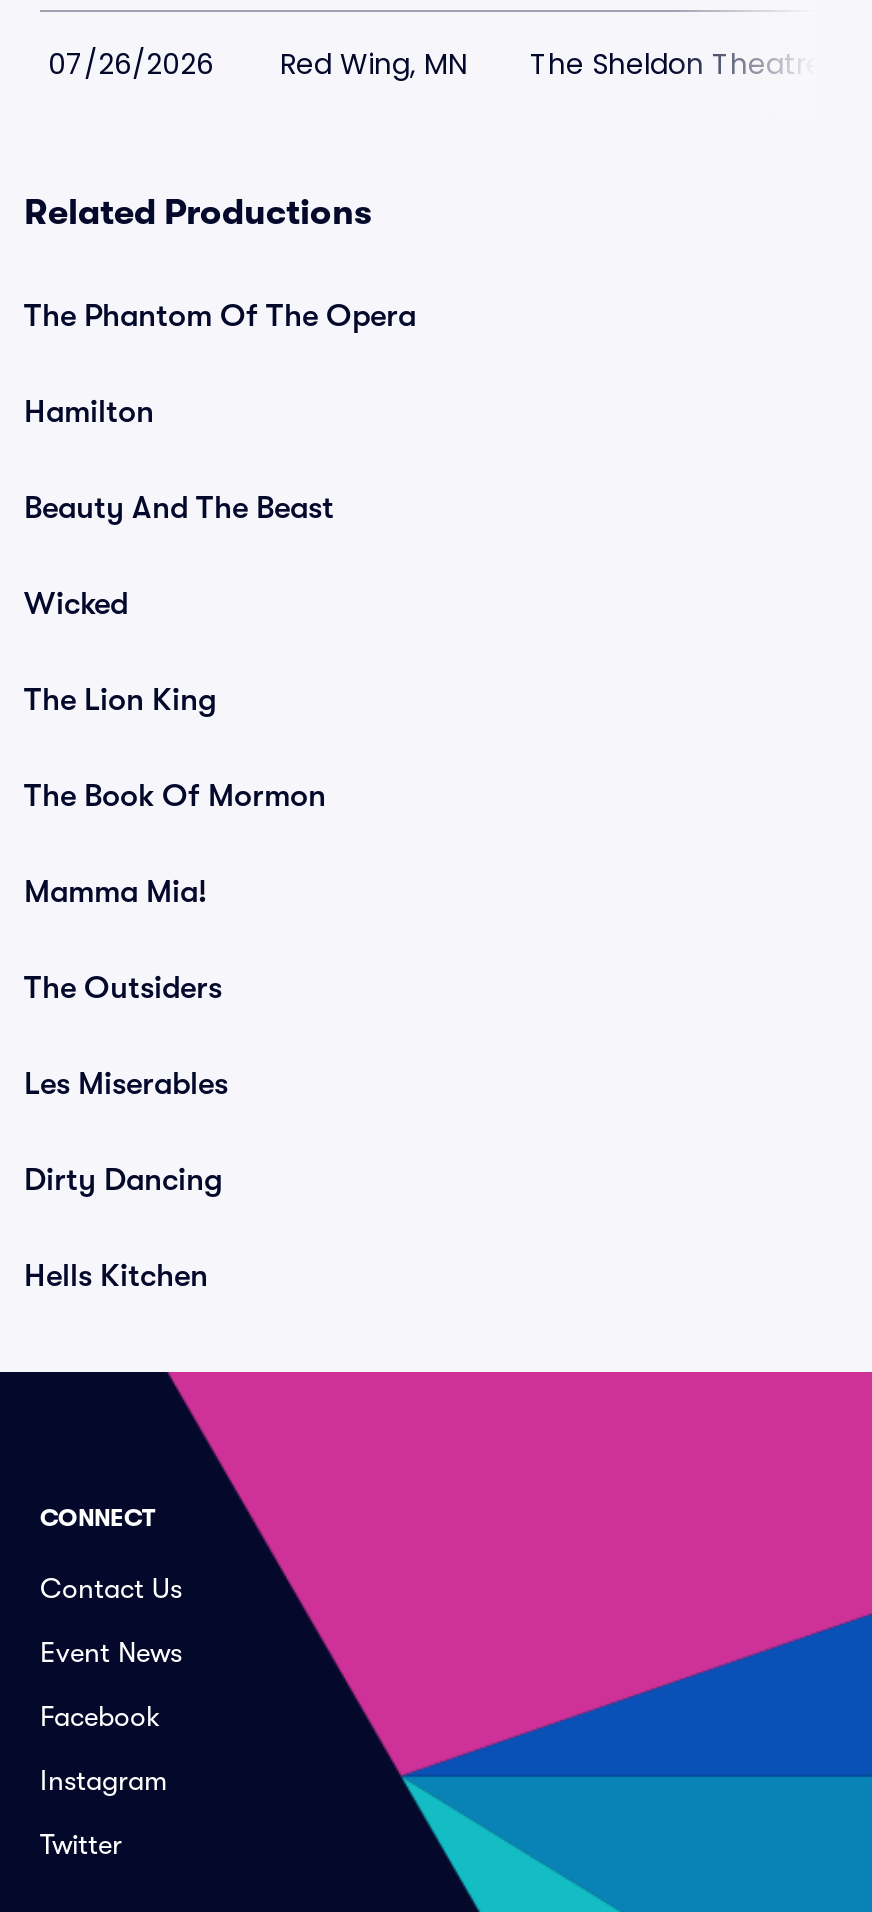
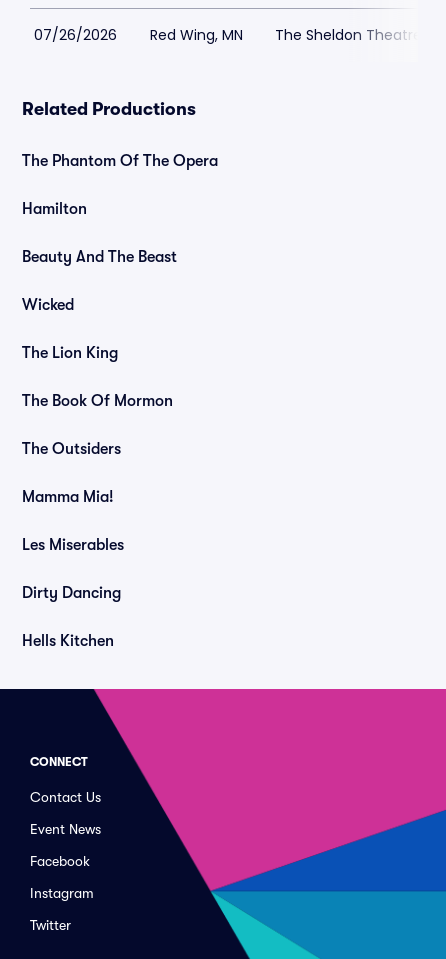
moved down: Mamma Mia!

moved up: The Outsiders
